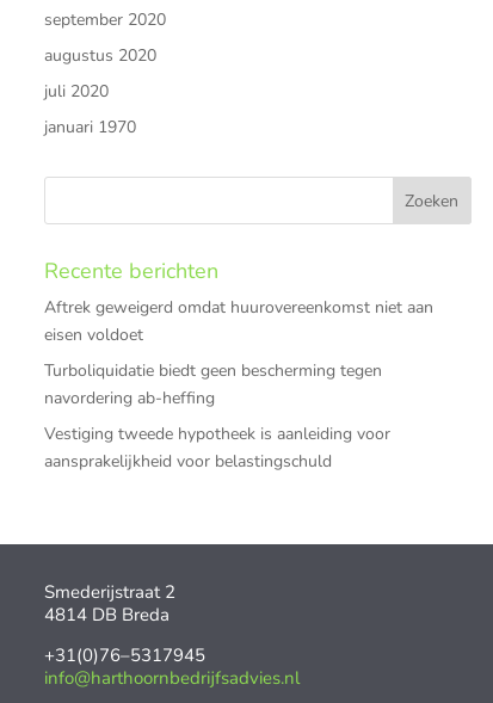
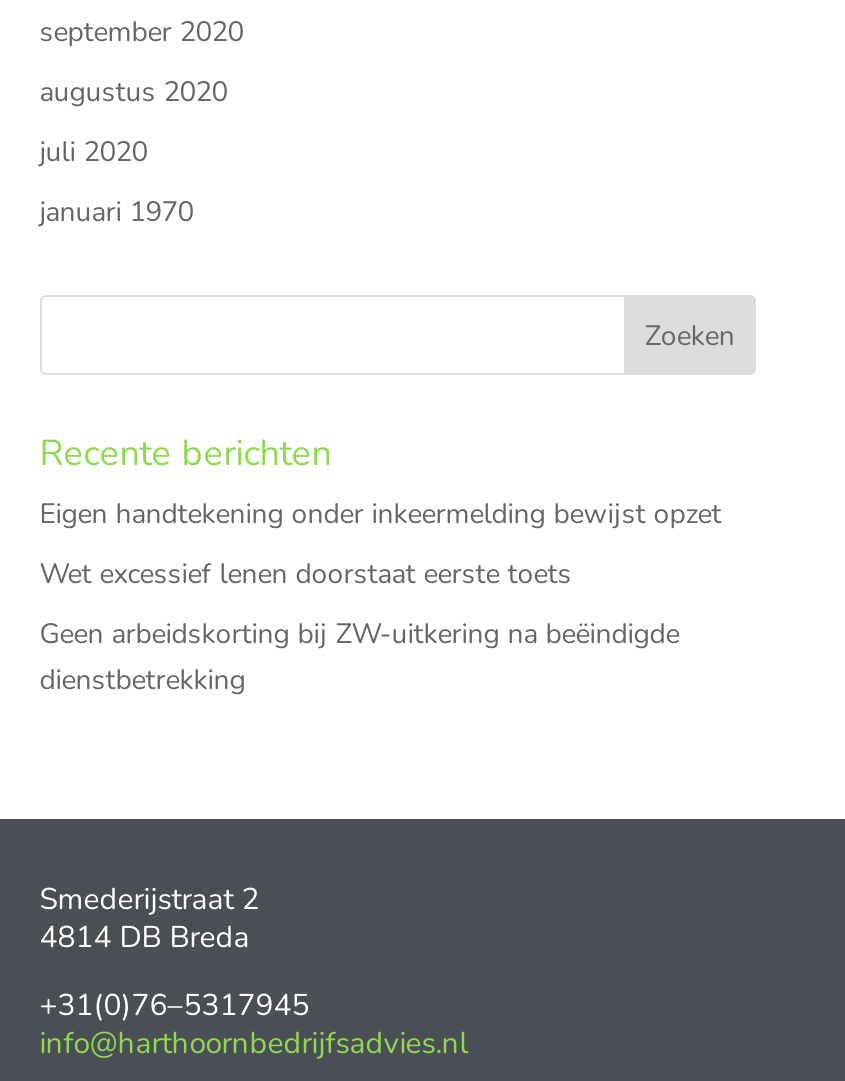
- Aftrek geweigerd omdat huurovereenkomst niet aan
- eisen voldoet
+ Eigen handtekening onder inkeermelding bewijst opzet

- Turboliquidatie biedt geen bescherming tegen
- navordering ab-heffing
+ Wet excessief lenen doorstaat eerste toets

- Vestiging tweede hypotheek is aanleiding voor
- aansprakelijkheid voor belastingschuld
+ Geen arbeidskorting bij ZW-uitkering na beëindigde
+ dienstbetrekking
